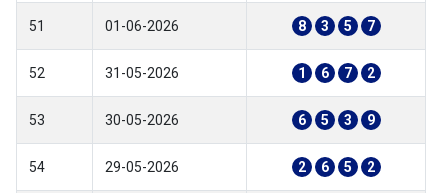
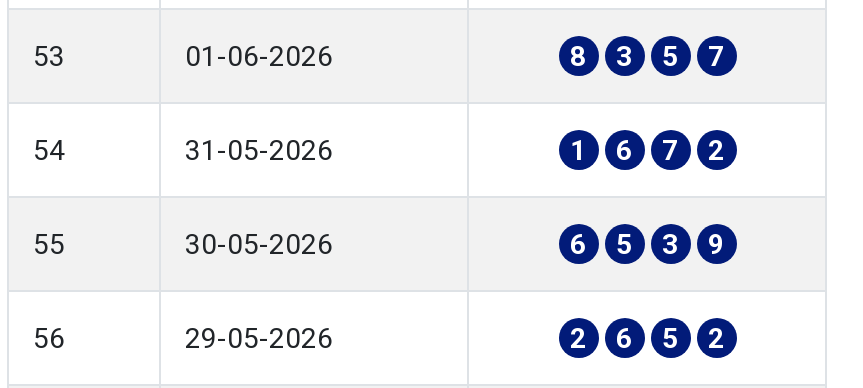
- 51
+ 53

- 52
+ 54

- 53
+ 55

- 54
+ 56
